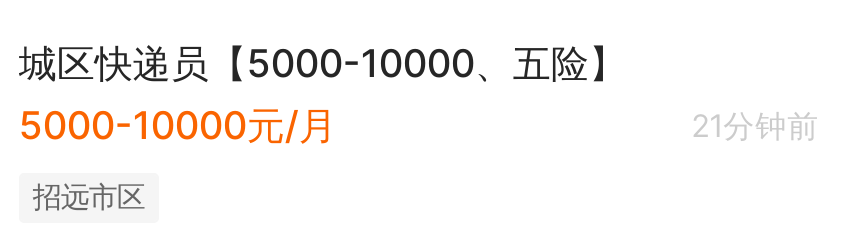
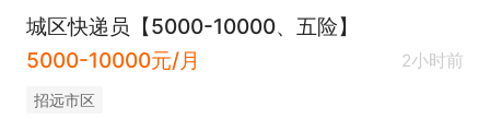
- 21分钟前
+ 2小时前
